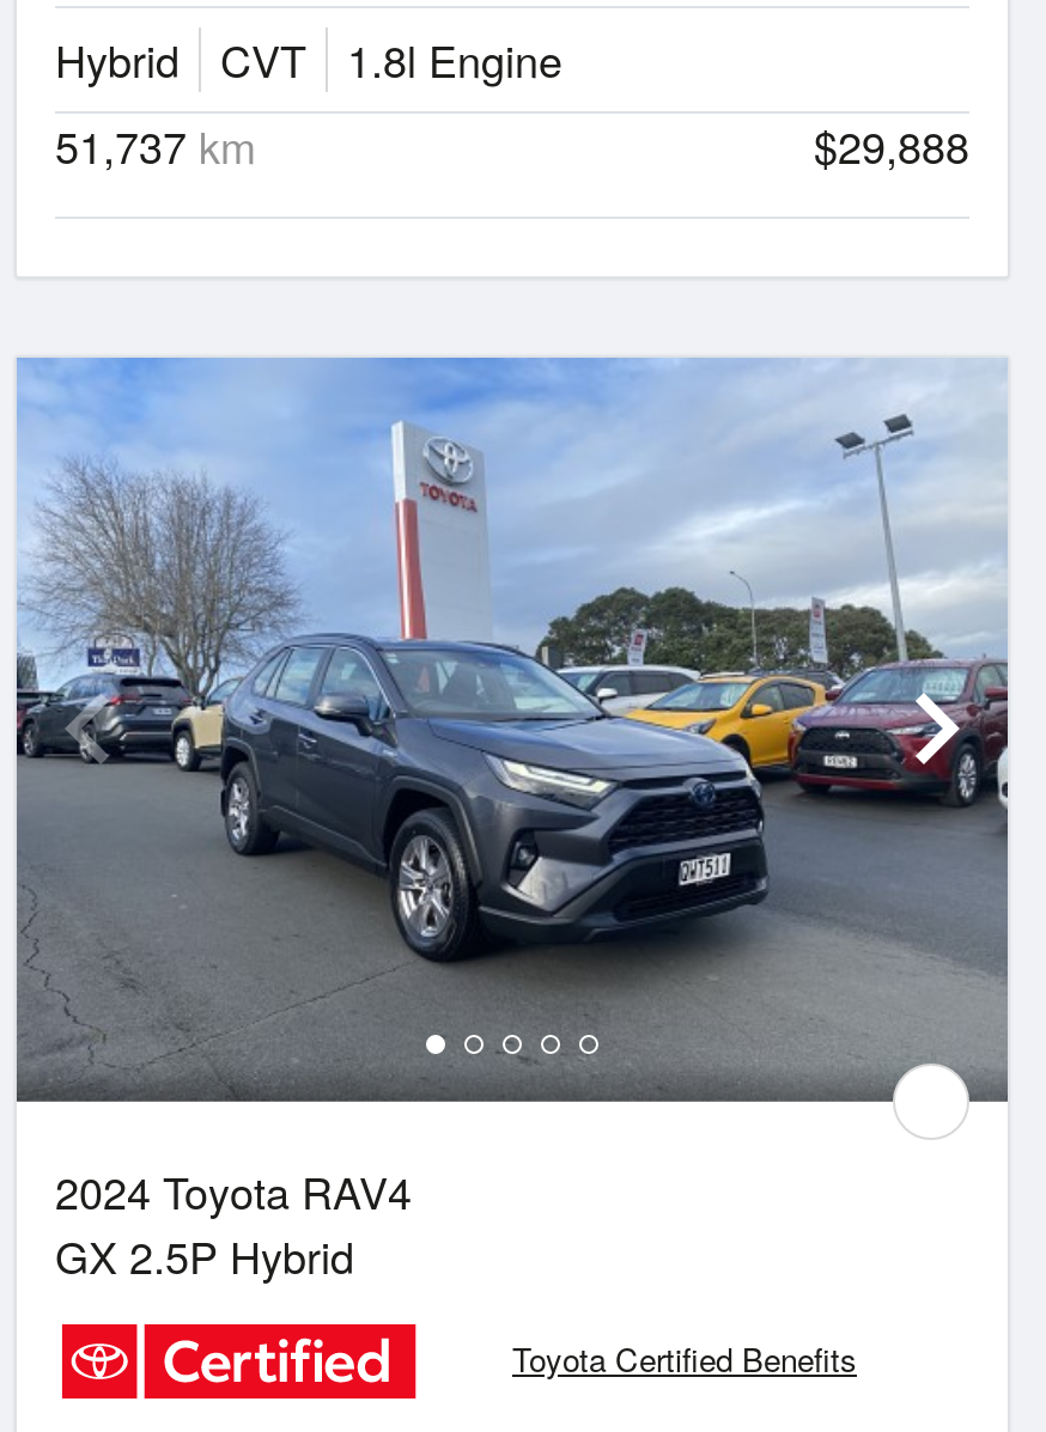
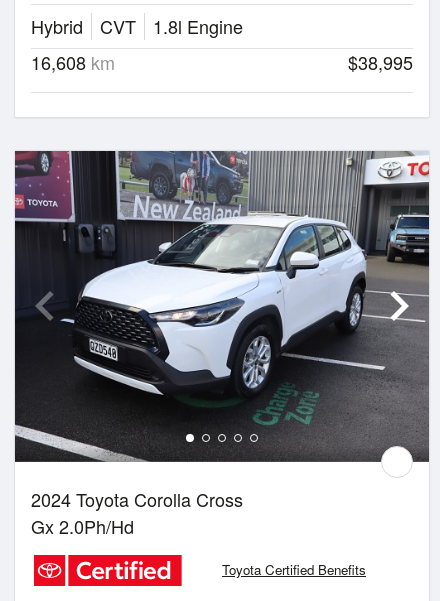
- 51,737 km
- $29,888
+ 16,608 km
+ $38,995

- [image]
- 2024 Toyota RAV4
- GX 2.5P Hybrid
+ [image]
+ 2024 Toyota Corolla Cross
+ Gx 2.0Ph/Hd
